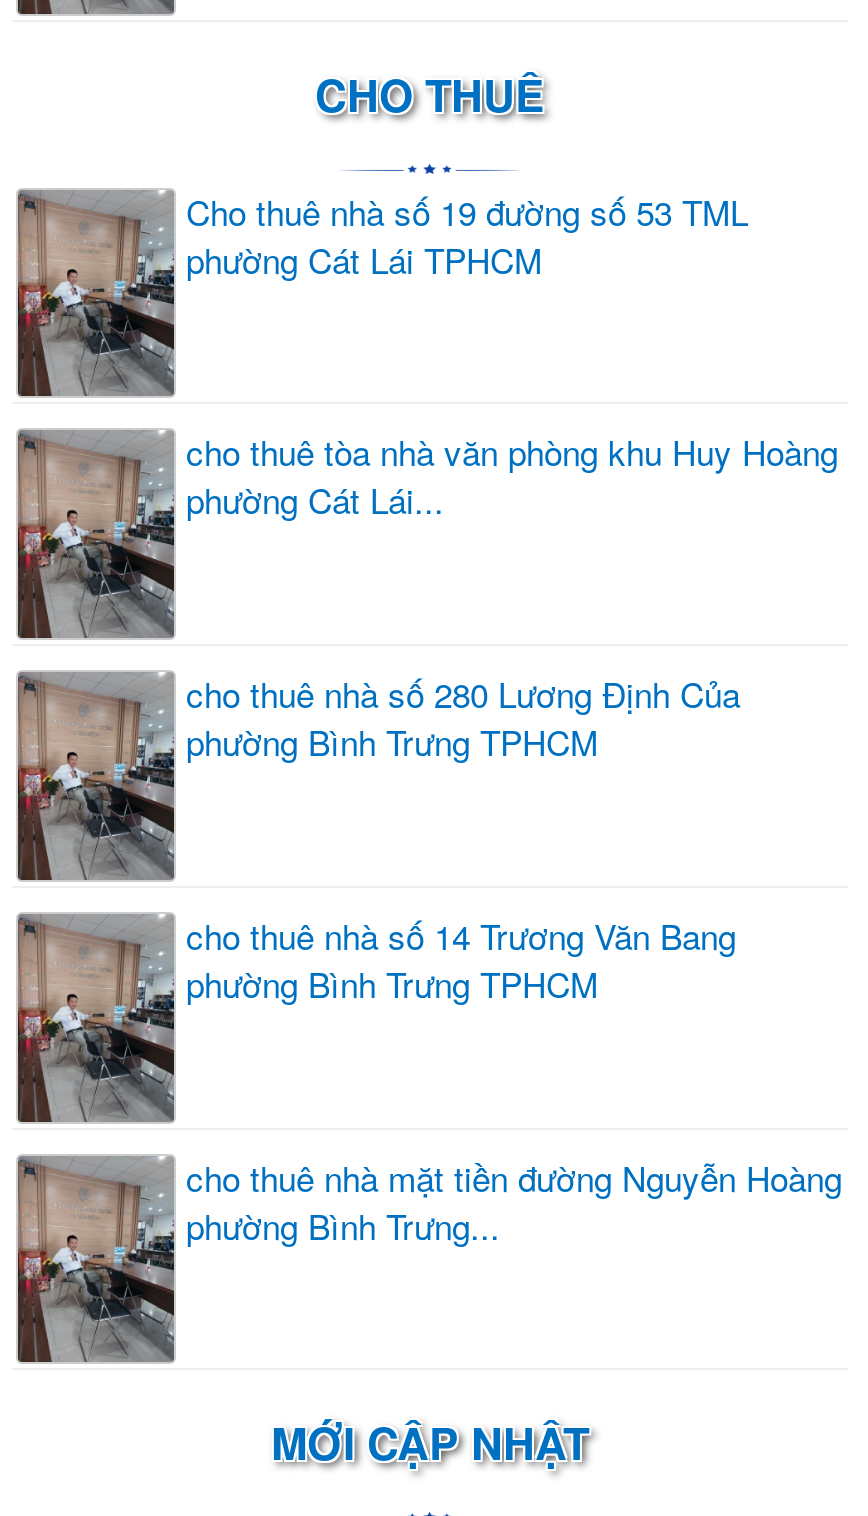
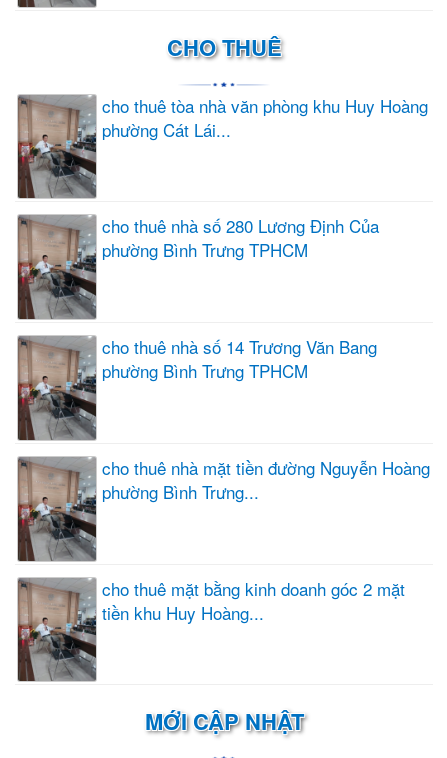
- Cho thuê nhà số 19 đường số 53 TML
- phường Cát Lái TPHCM

moved up: [image] | cho thuê tòa nhà văn phòng khu Huy Hoàng | phường Cát Lái... | ... | cho thuê nhà mặt tiền đường Nguyễn Hoàng | phường Bình Trưng...

moved up: [image]

+ cho thuê mặt bằng kinh doanh góc 2 mặt
+ tiền khu Huy Hoàng...
